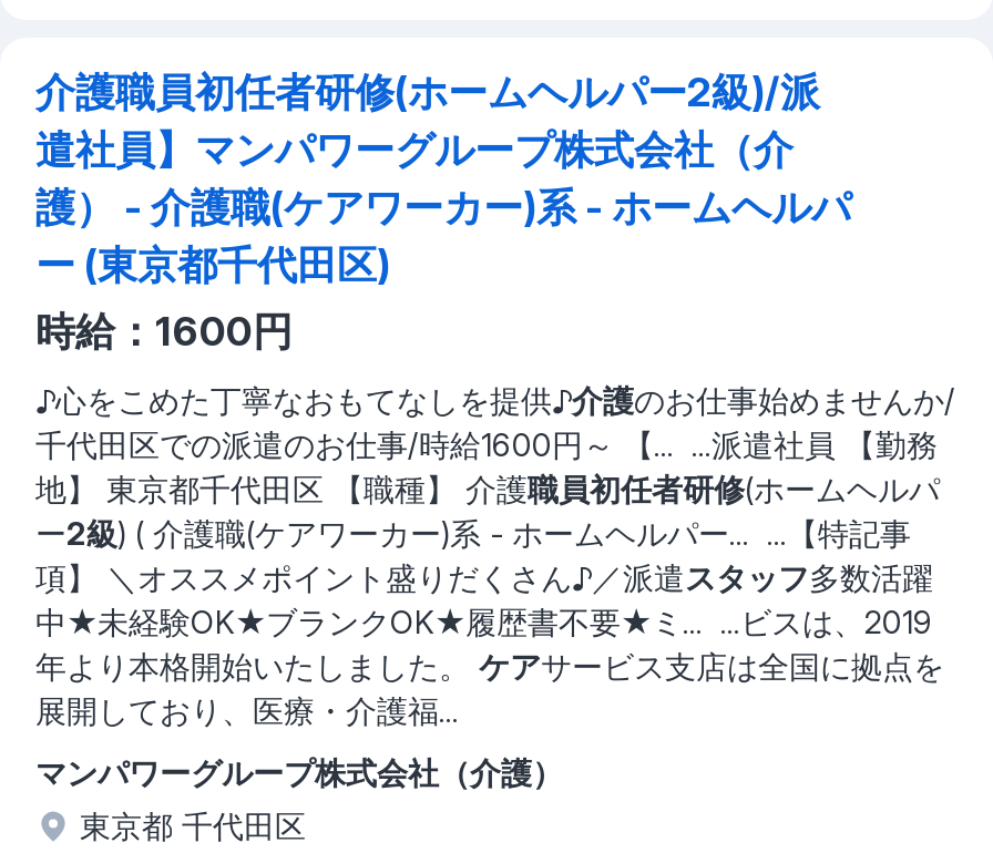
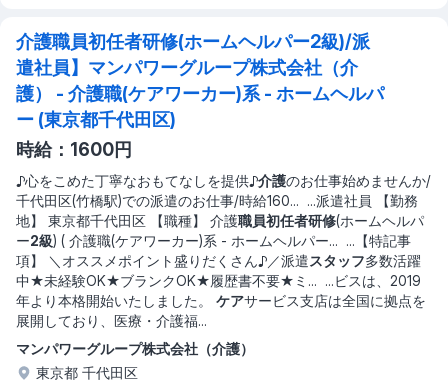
- 千代田区での派遣のお仕事/時給1600円～ 【... ...派遣社員 【勤務
+ 千代田区(竹橋駅)での派遣のお仕事/時給160... ...派遣社員 【勤務
